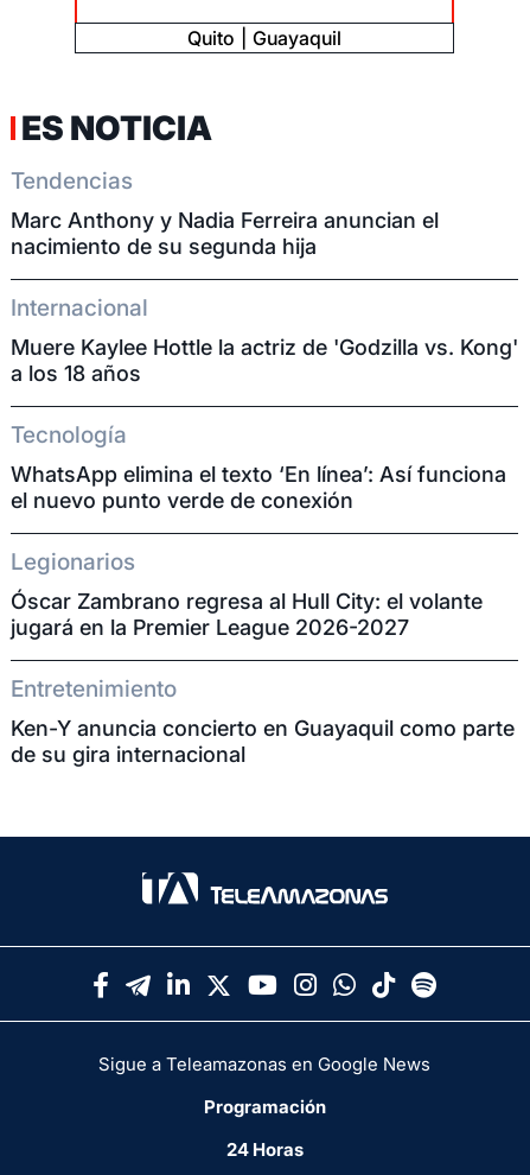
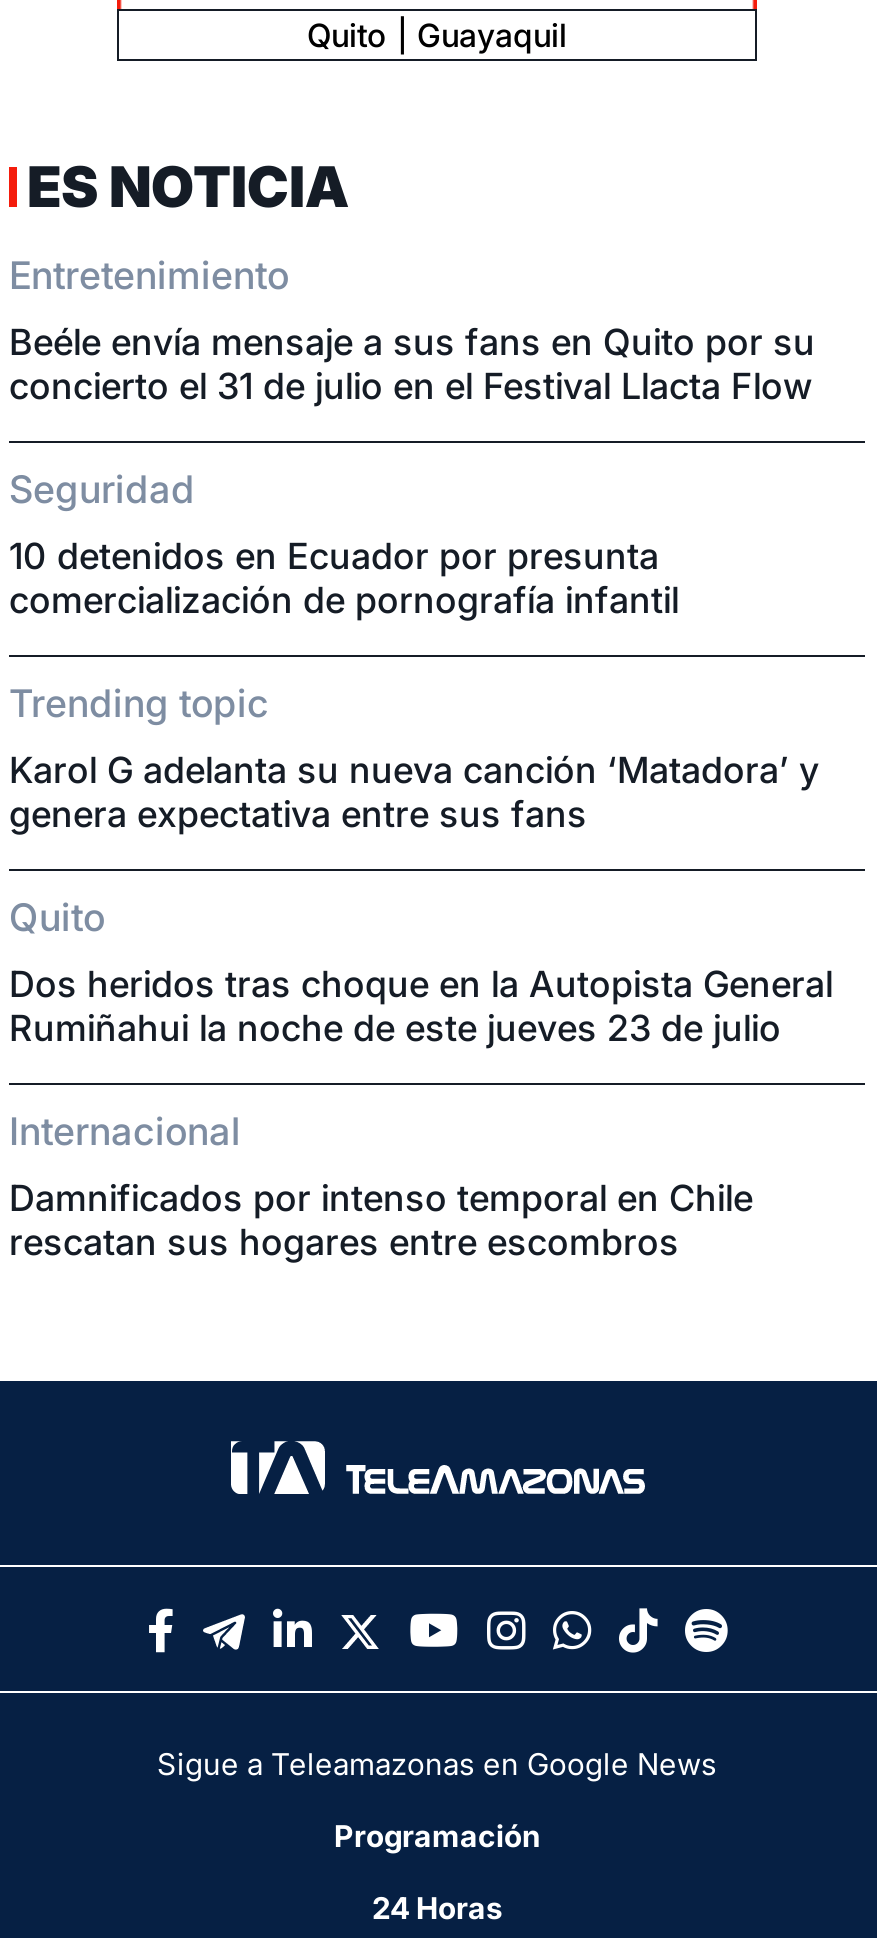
- Tendencias
- Marc Anthony y Nadia Ferreira anuncian el
- nacimiento de su segunda hija
+ Beéle envía mensaje a sus fans en Quito por su
+ concierto el 31 de julio en el Festival Llacta Flow
+ Seguridad
+ 10 detenidos en Ecuador por presunta
+ comercialización de pornografía infantil
+ Trending topic
+ Karol G adelanta su nueva canción ‘Matadora’ y
+ genera expectativa entre sus fans
+ Quito
+ Dos heridos tras choque en la Autopista General
+ Rumiñahui la noche de este jueves 23 de julio

moved down: Internacional

- Muere Kaylee Hottle la actriz de 'Godzilla vs. Kong'
- a los 18 años
- Tecnología
- WhatsApp elimina el texto ‘En línea’: Así funciona
- el nuevo punto verde de conexión
- Legionarios
- Óscar Zambrano regresa al Hull City: el volante
- jugará en la Premier League 2026-2027
- Ken-Y anuncia concierto en Guayaquil como parte
- de su gira internacional
+ Damnificados por intenso temporal en Chile
+ rescatan sus hogares entre escombros

moved up: Entretenimiento
